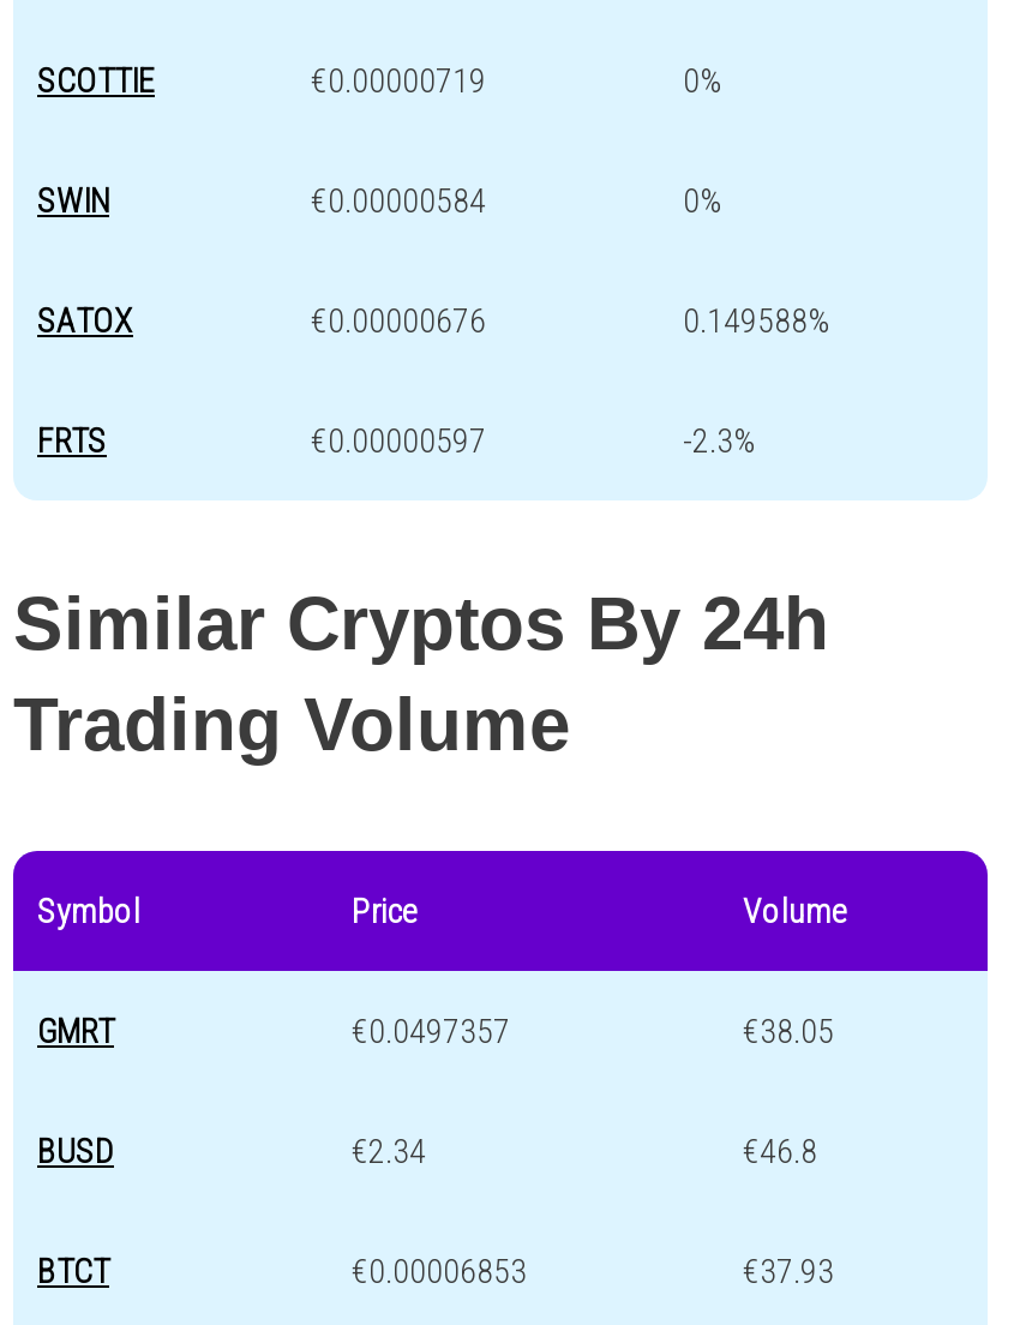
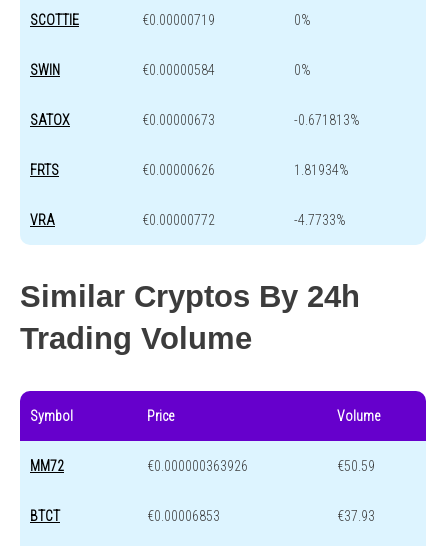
- €0.00000676
+ €0.00000673

- 0.149588%
+ -0.671813%

- €0.00000597
- -2.3%
+ €0.00000626
+ 1.81934%
+ VRA
+ €0.00000772
+ -4.7733%

moved down: Similar Cryptos By 24h | Trading Volume | Symbol | Price | Volume

- GMRT
- €0.0497357
- €38.05
- BUSD
- €2.34
- €46.8
+ MM72
+ €0.000000363926
+ €50.59
